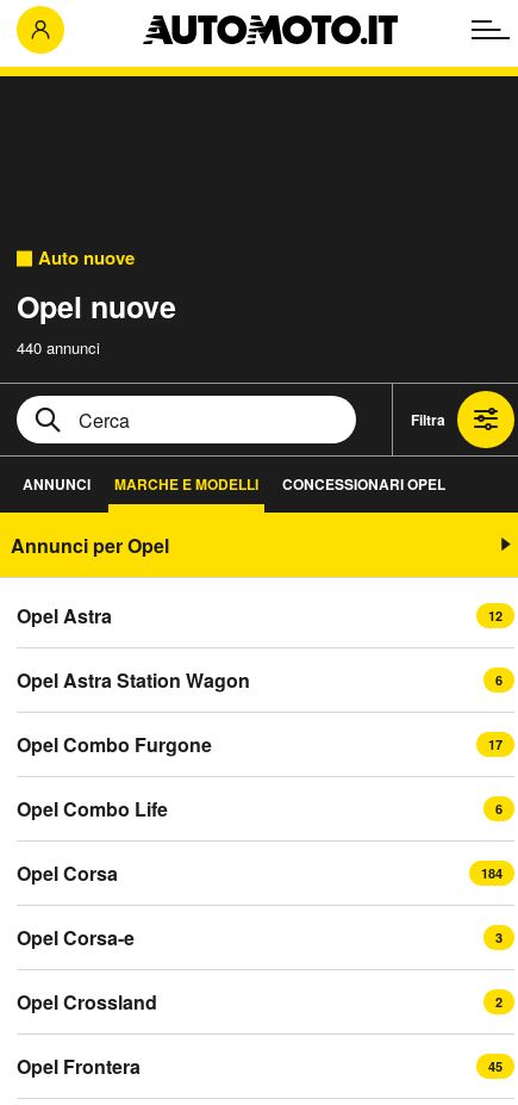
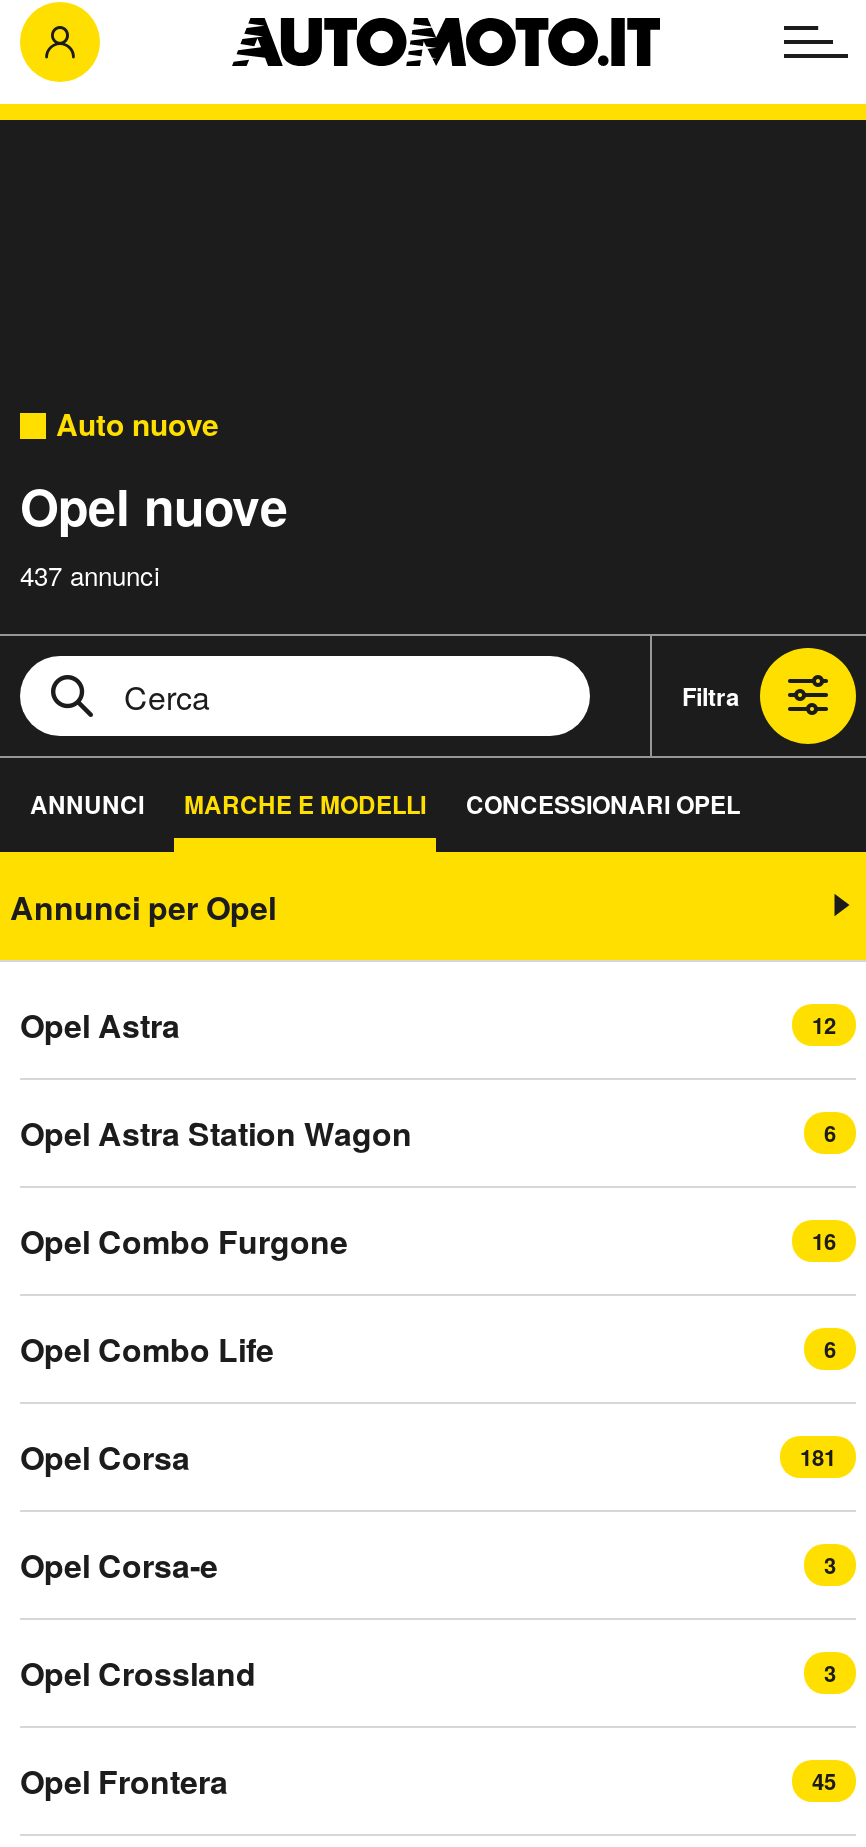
- 440 annunci
+ 437 annunci

- 17
+ 16

- 184
+ 181

- 2
+ 3
